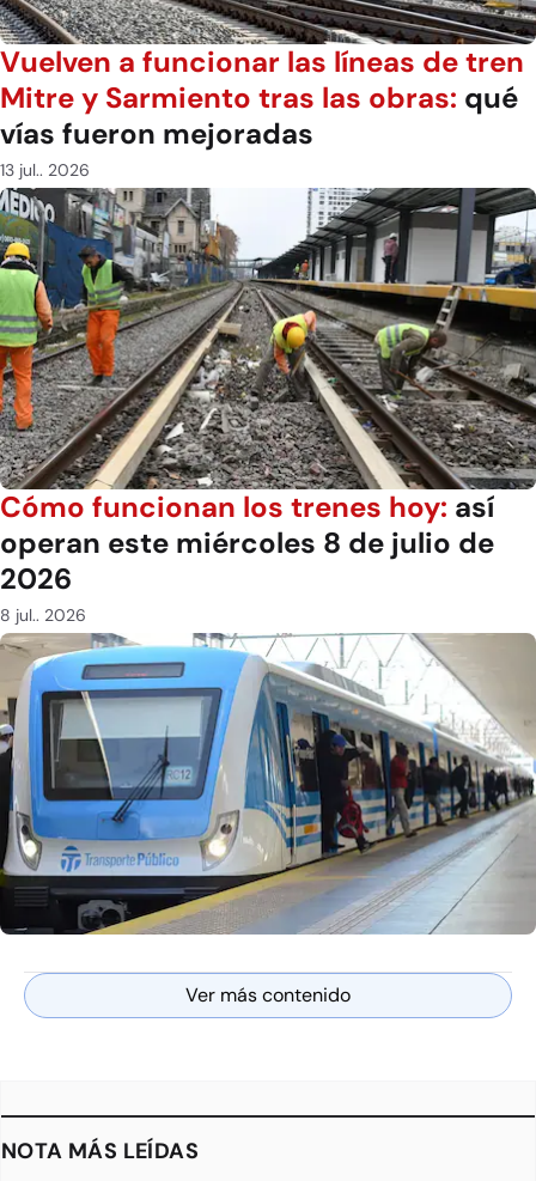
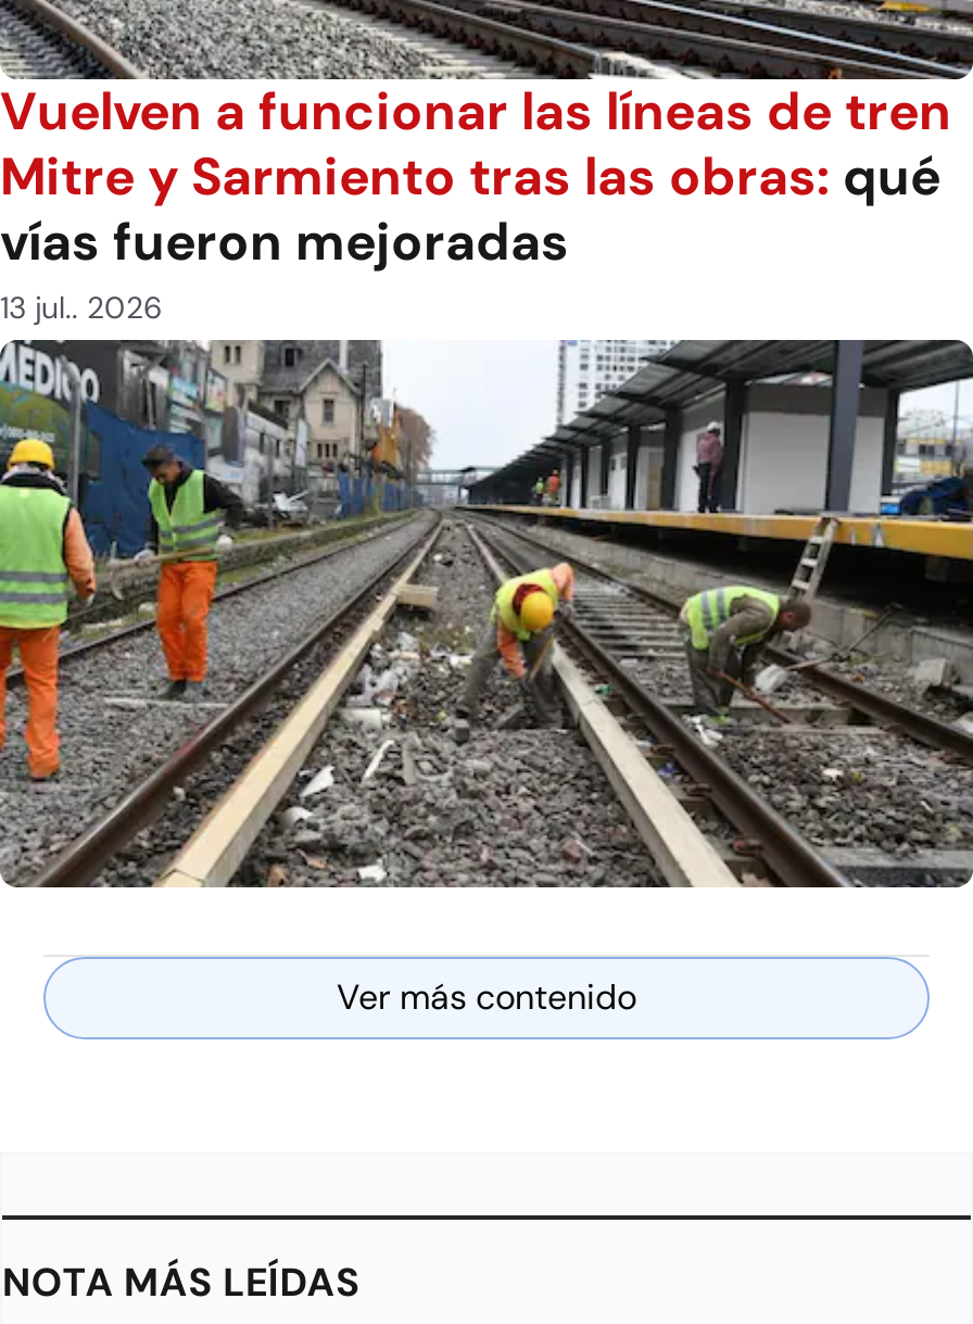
- Cómo funcionan los trenes hoy: así
- operan este miércoles 8 de julio de
- 2026

- 8 jul.. 2026

- [image]
